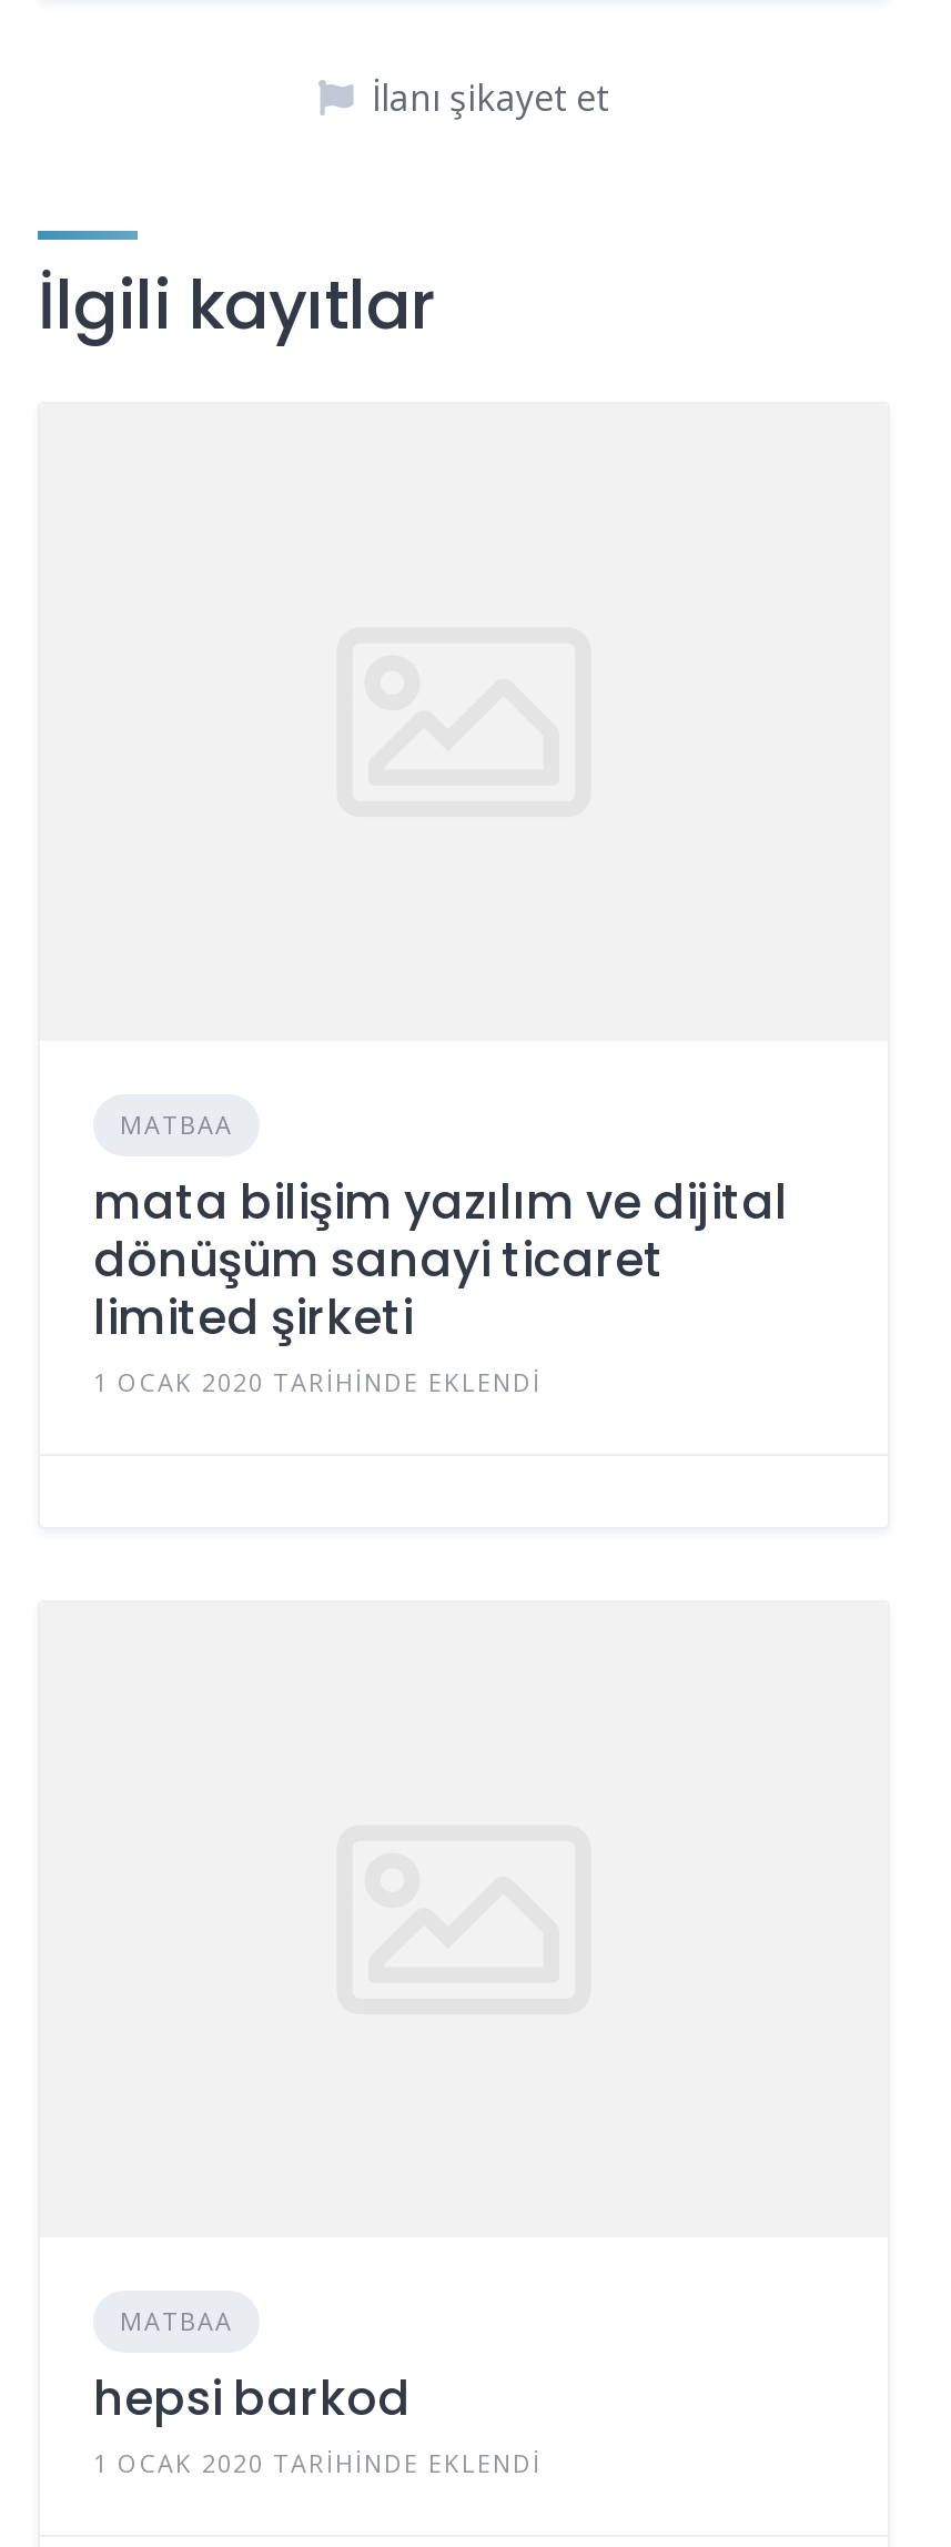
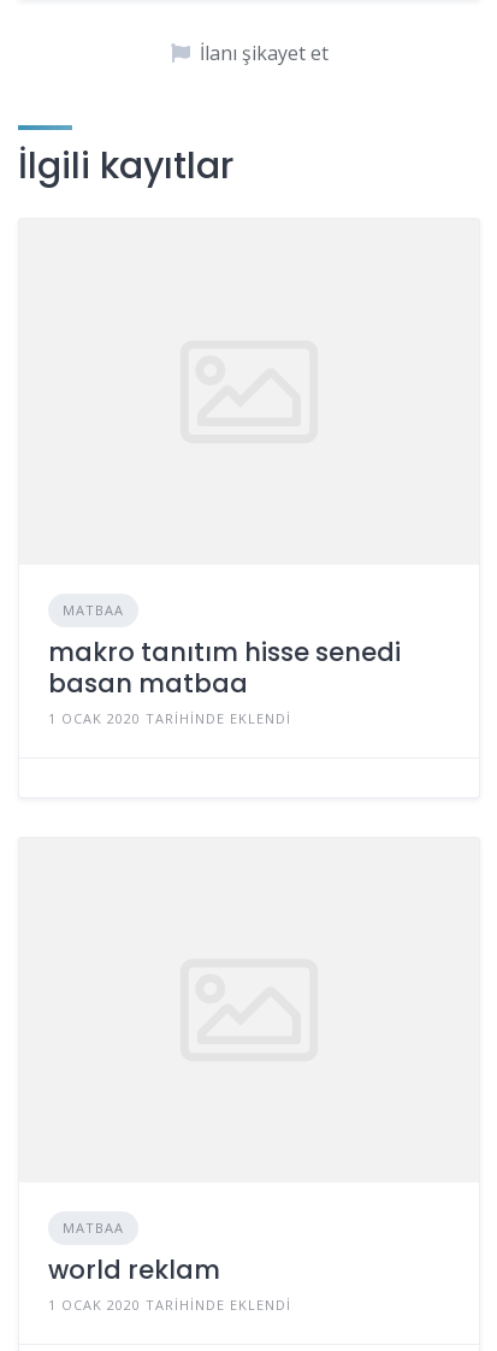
- mata bilişim yazılım ve dijital
- dönüşüm sanayi ticaret
- limited şirketi
+ makro tanıtım hisse senedi
+ basan matbaa

- hepsi barkod
+ world reklam
